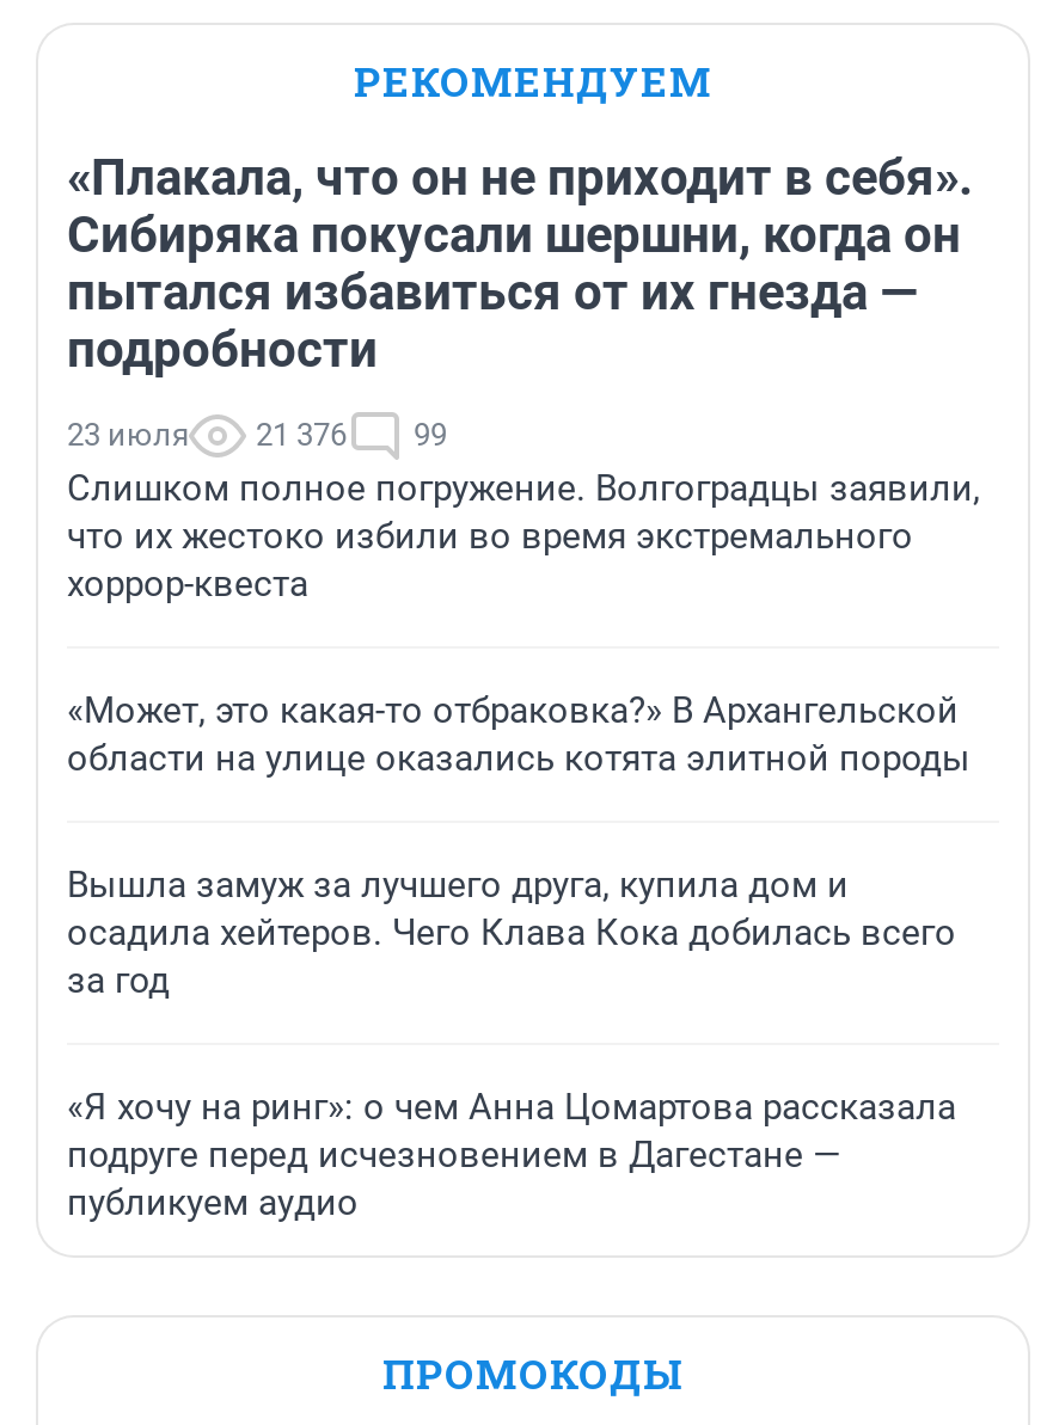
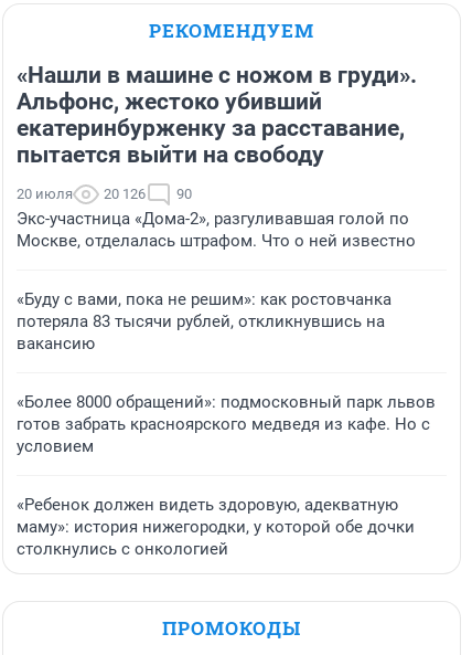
- «Плакала, что он не приходит в себя».
- Сибиряка покусали шершни, когда он
- пытался избавиться от их гнезда —
- подробности
+ «Нашли в машине с ножом в груди».
+ Альфонс, жестоко убивший
+ екатеринбурженку за расставание,
+ пытается выйти на свободу

- 23 июля
- 21 376
- 99
- Слишком полное погружение. Волгоградцы заявили,
- что их жестоко избили во время экстремального
- хоррор-квеста
+ 20 июля
+ 20 126
+ 90
+ Экс-участница «Дома-2», разгуливавшая голой по
+ Москве, отделалась штрафом. Что о ней известно

- «Может, это какая-то отбраковка?» В Архангельской
- области на улице оказались котята элитной породы
+ «Буду с вами, пока не решим»: как ростовчанка
+ потеряла 83 тысячи рублей, откликнувшись на
+ вакансию

- Вышла замуж за лучшего друга, купила дом и
- осадила хейтеров. Чего Клава Кока добилась всего
- за год
+ «Более 8000 обращений»: подмосковный парк львов
+ готов забрать красноярского медведя из кафе. Но с
+ условием

- «Я хочу на ринг»: о чем Анна Цомартова рассказала
- подруге перед исчезновением в Дагестане —
- публикуем аудио
+ «Ребенок должен видеть здоровую, адекватную
+ маму»: история нижегородки, у которой обе дочки
+ столкнулись с онкологией
